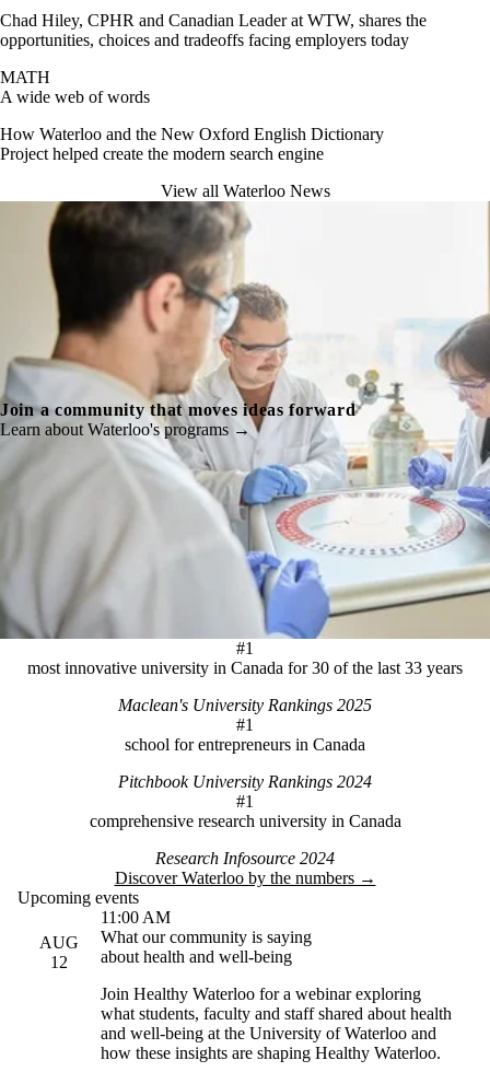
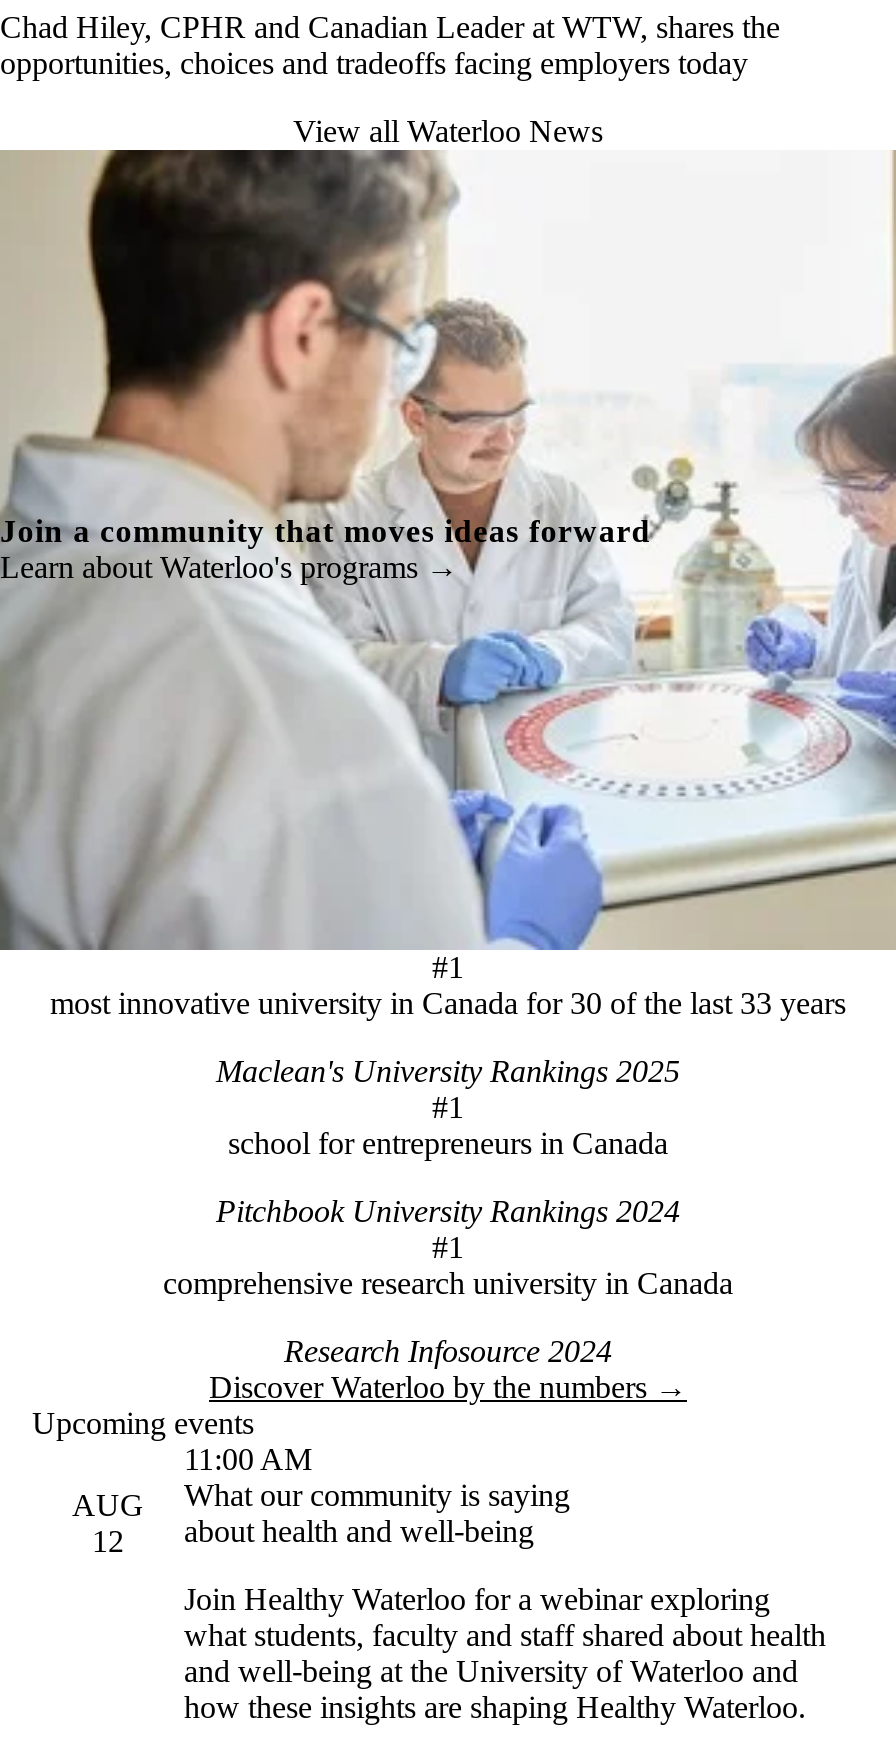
- MATH
- A wide web of words
- How Waterloo and the New Oxford English Dictionary
- Project helped create the modern search engine
